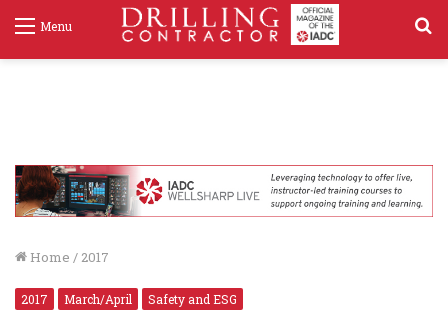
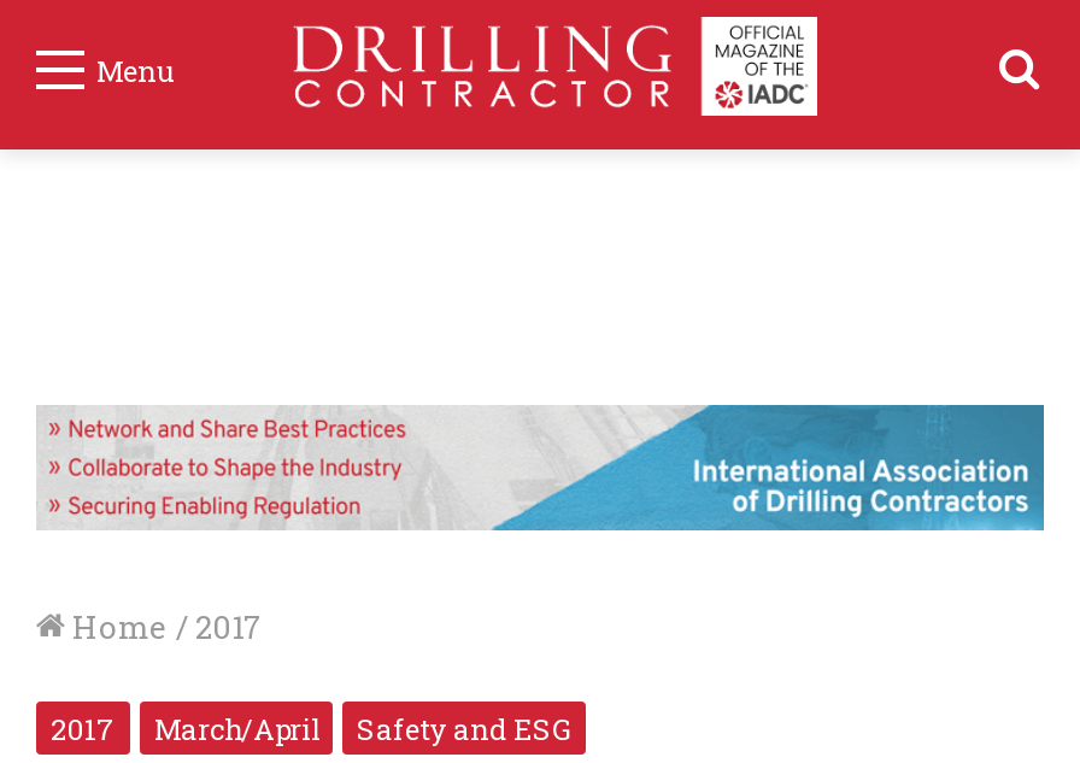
- [image]
+ [image]
